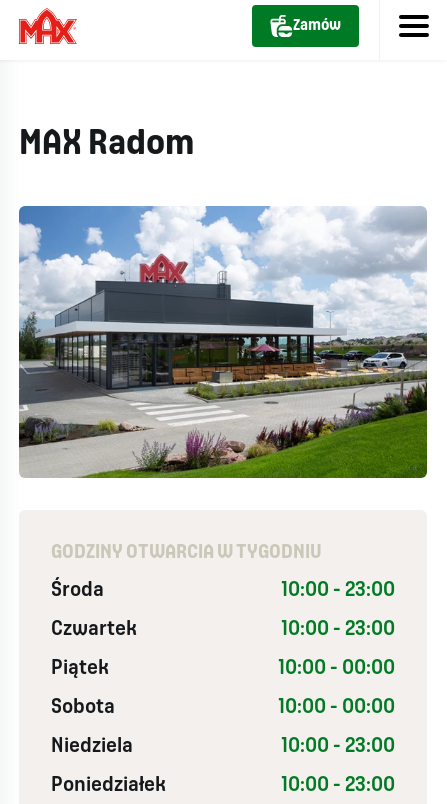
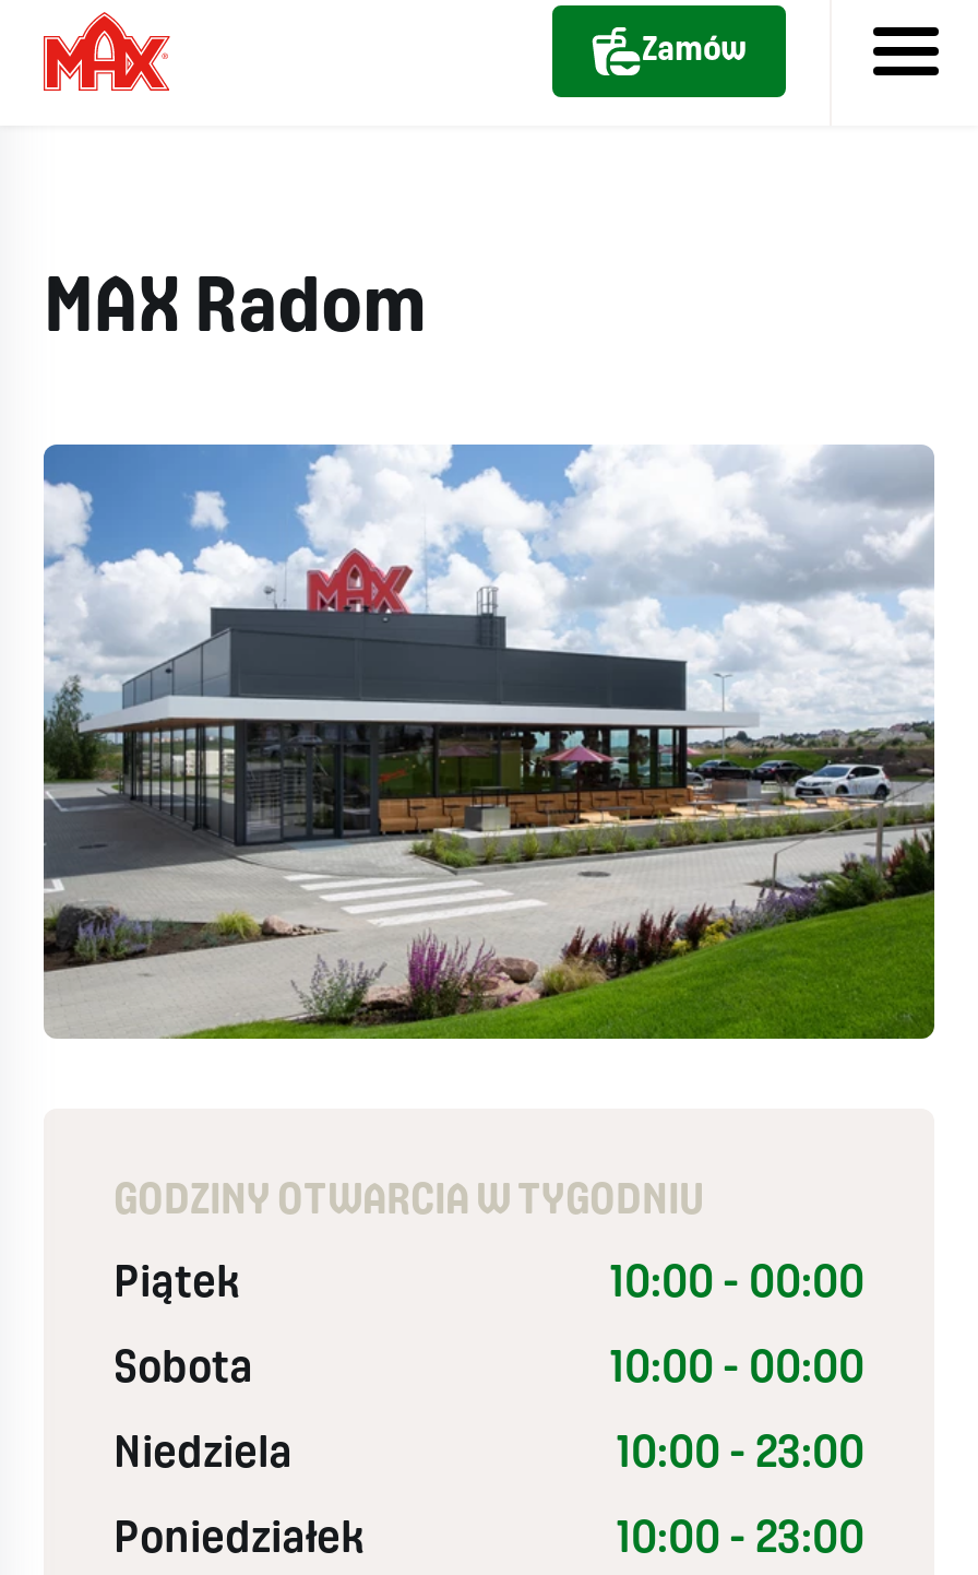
- Środa
- 10:00 - 23:00
- Czwartek
- 10:00 - 23:00
